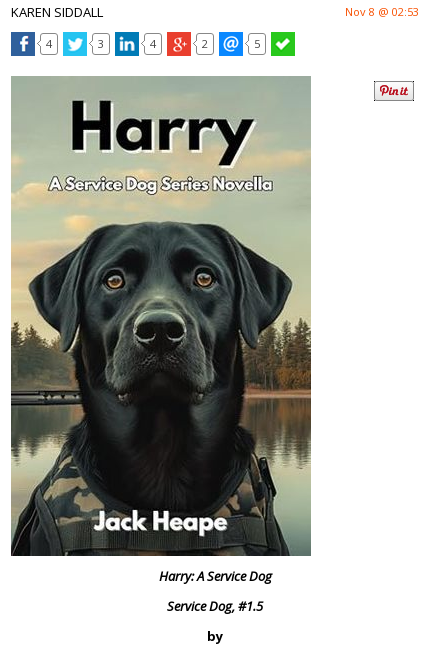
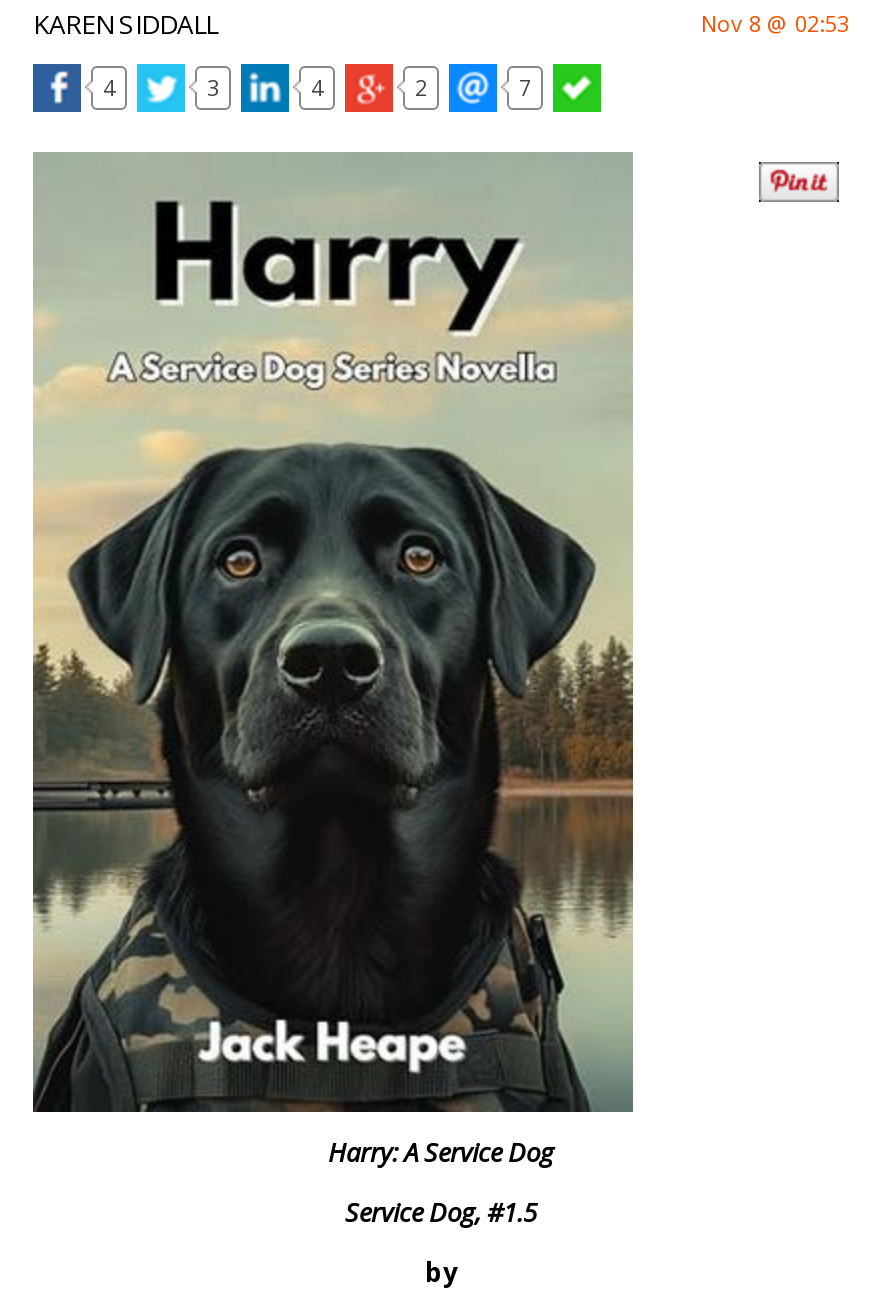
- 5
+ 7
